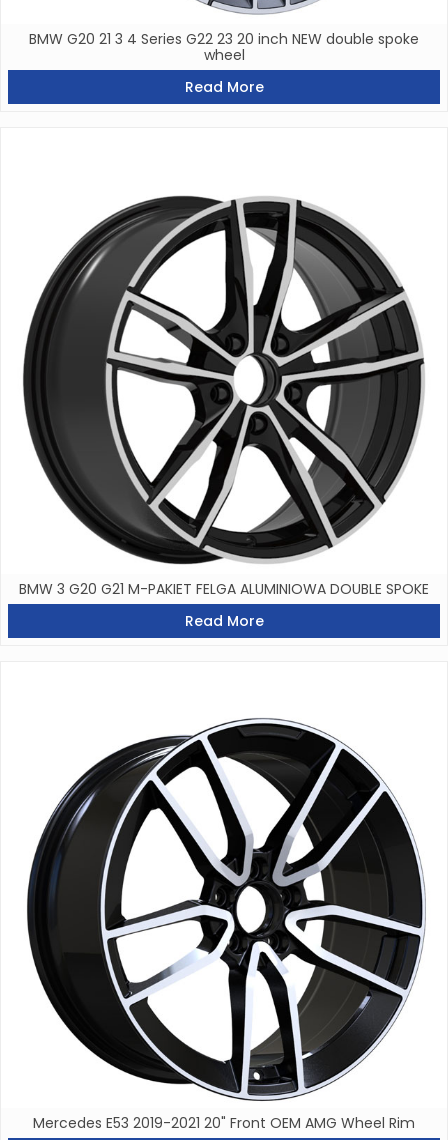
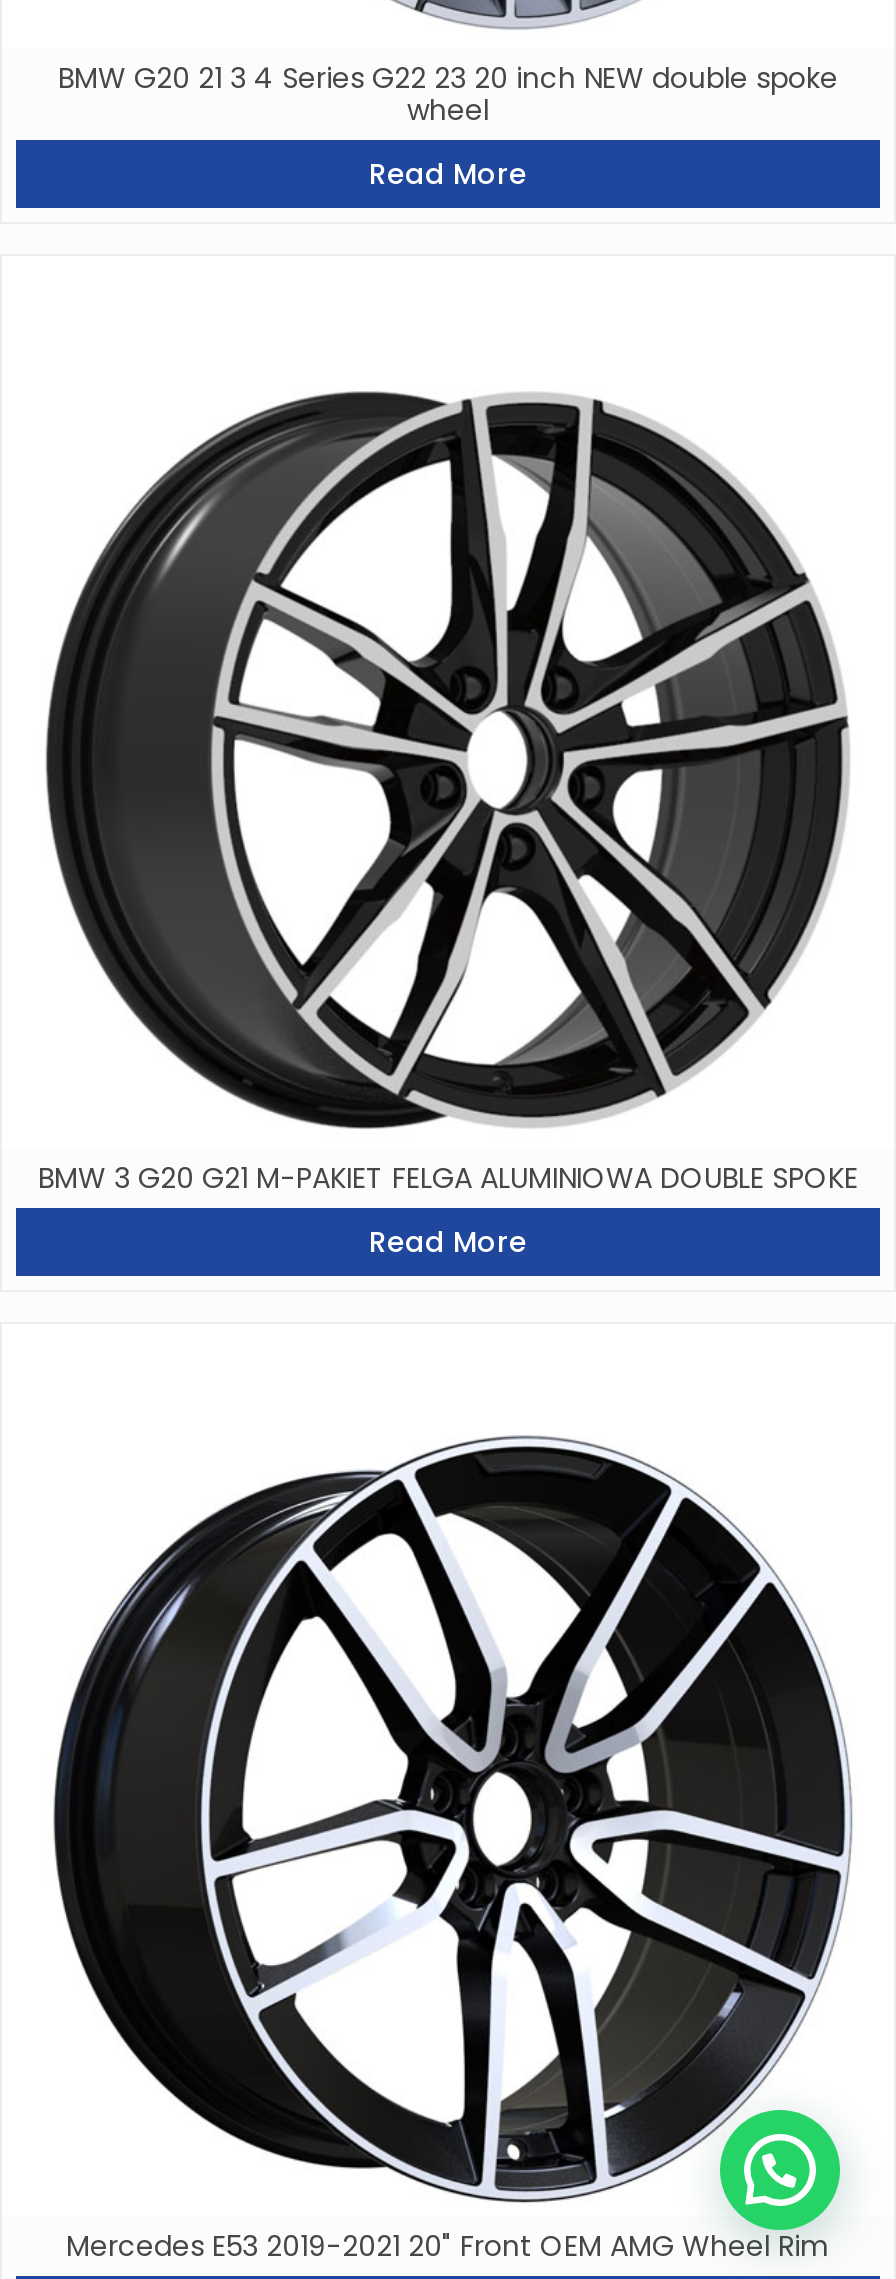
+ [image]
